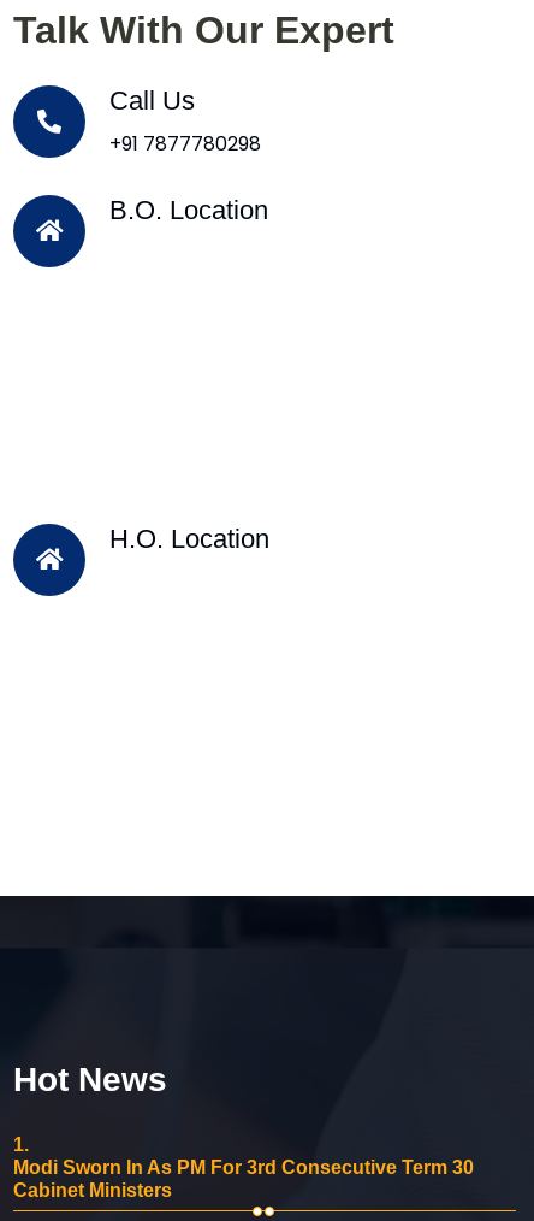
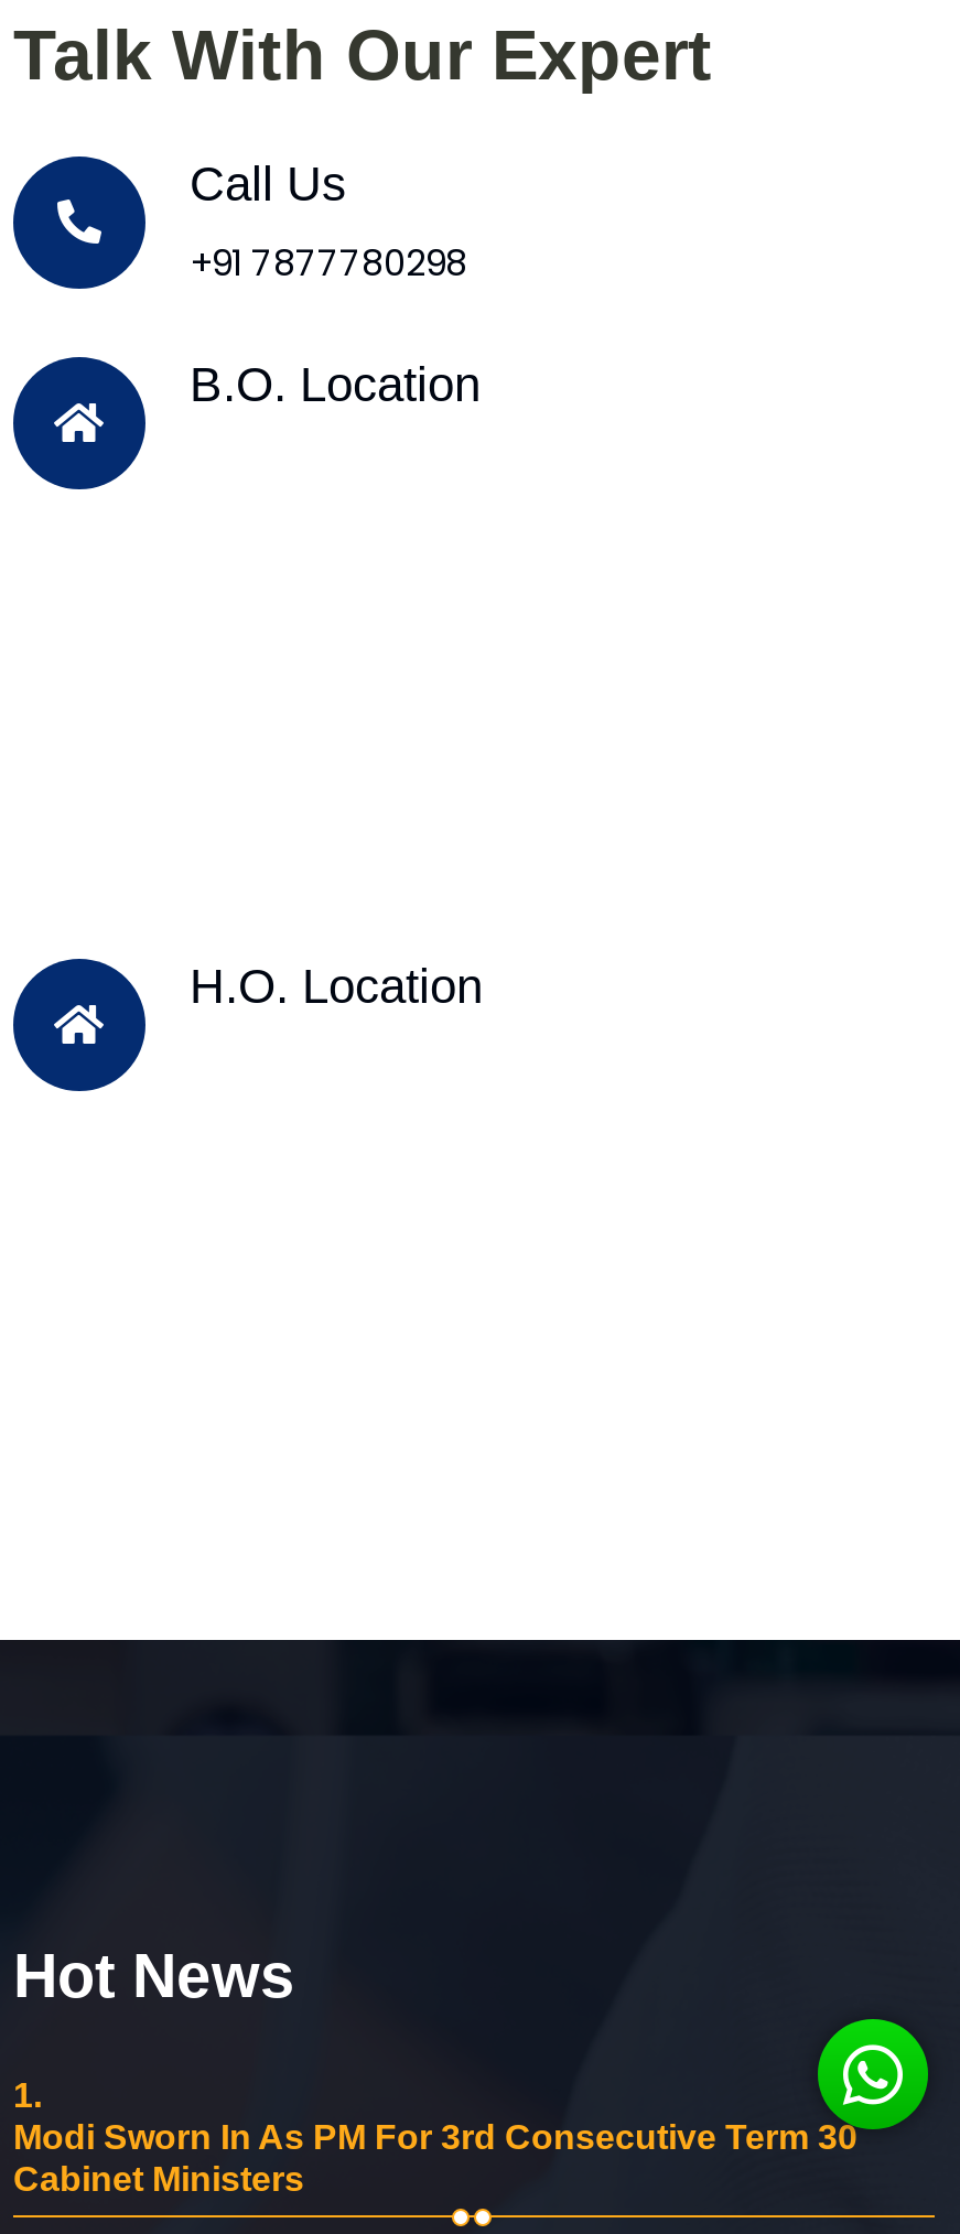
+ [image]
